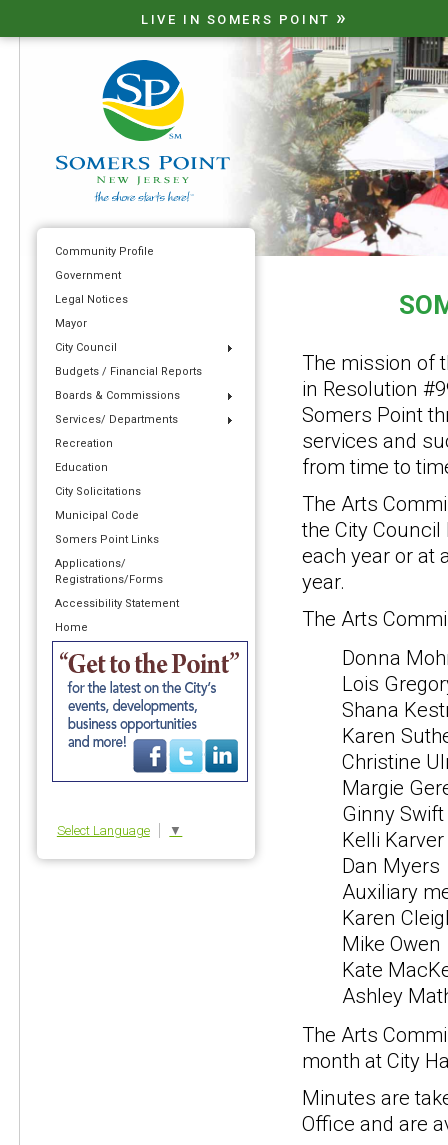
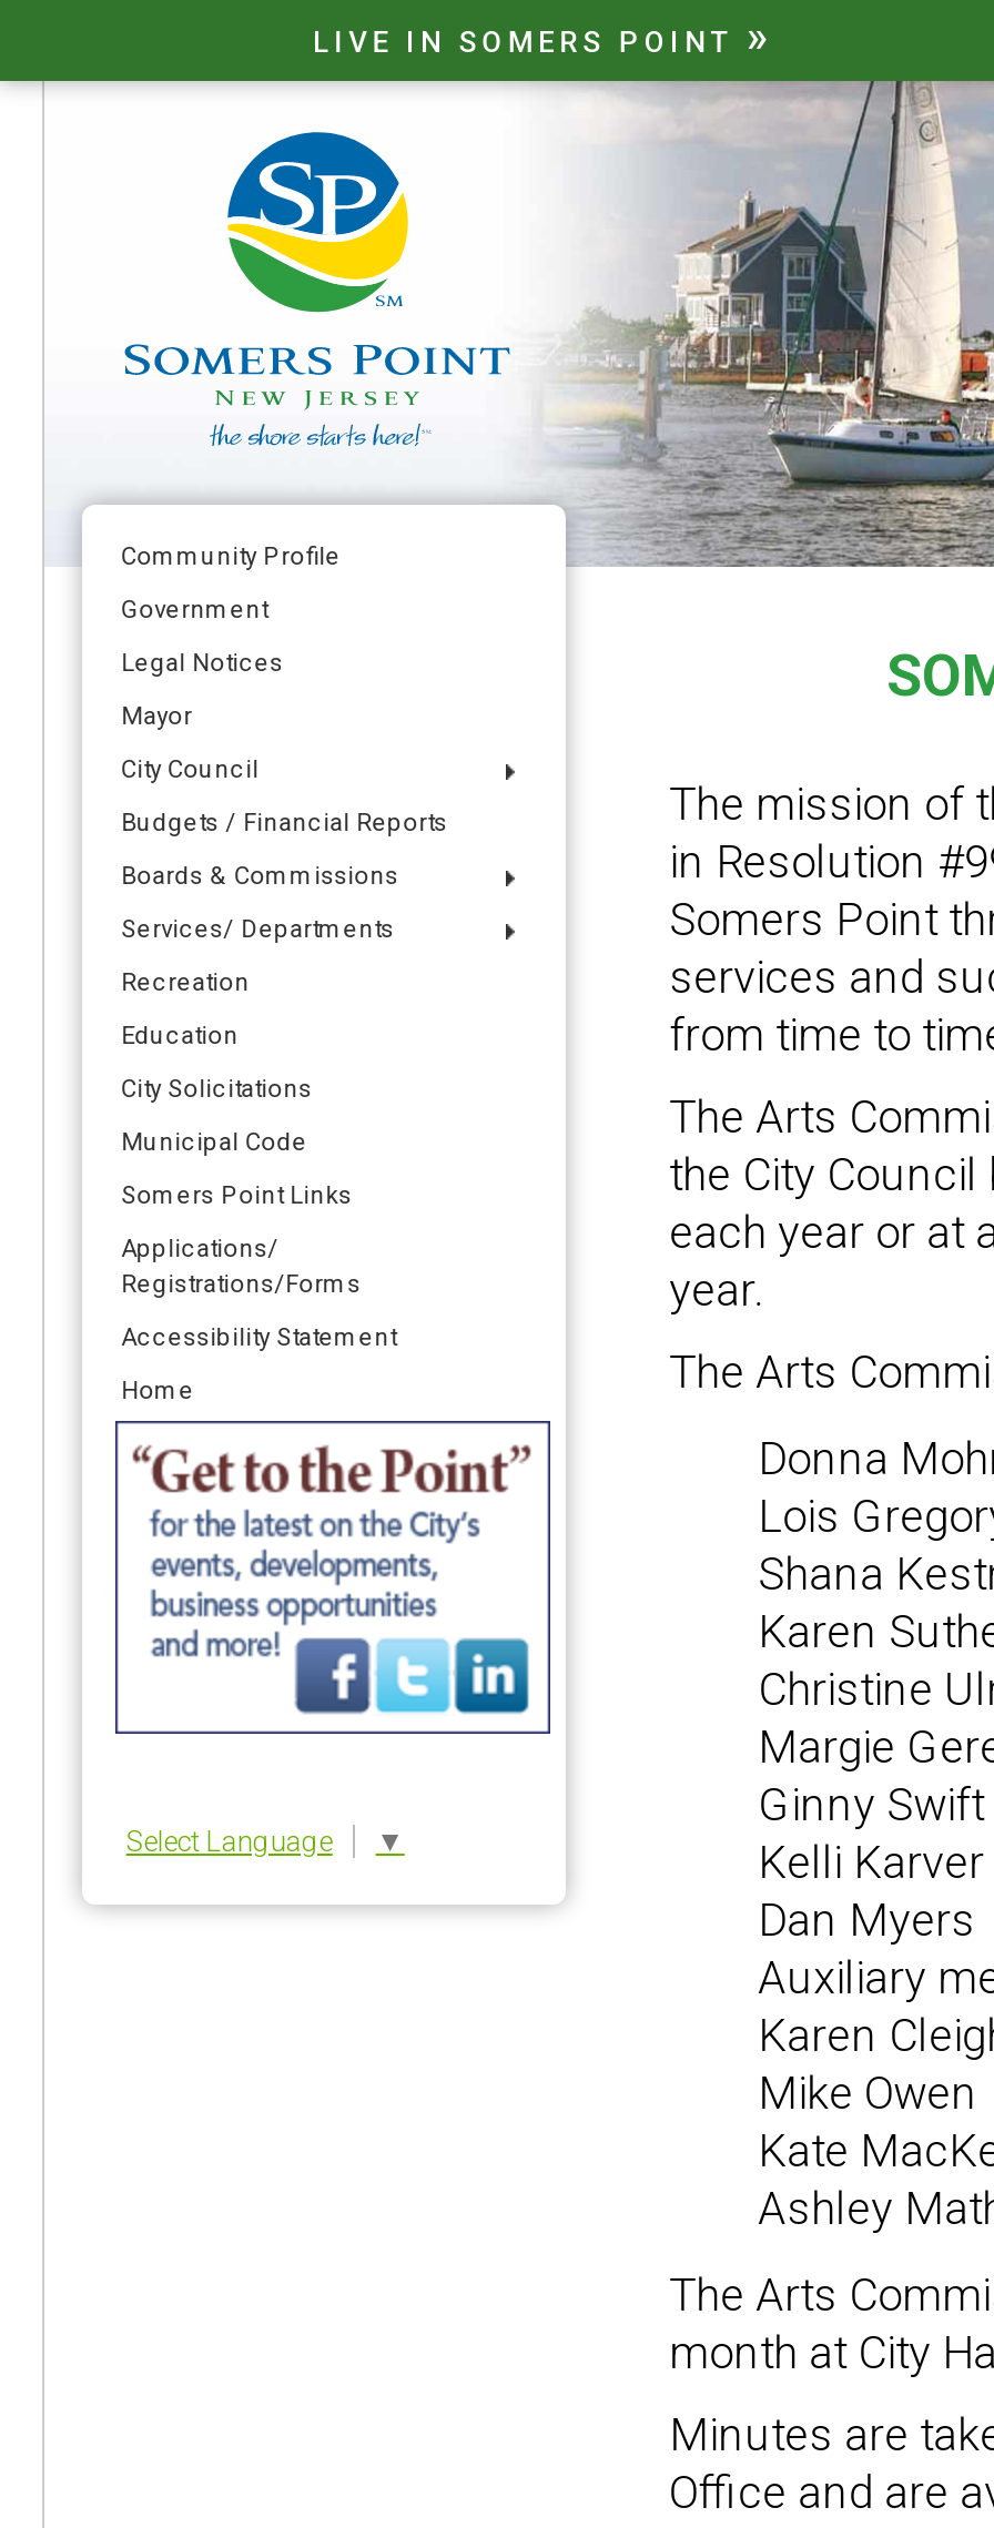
- [image]
+ [image]
